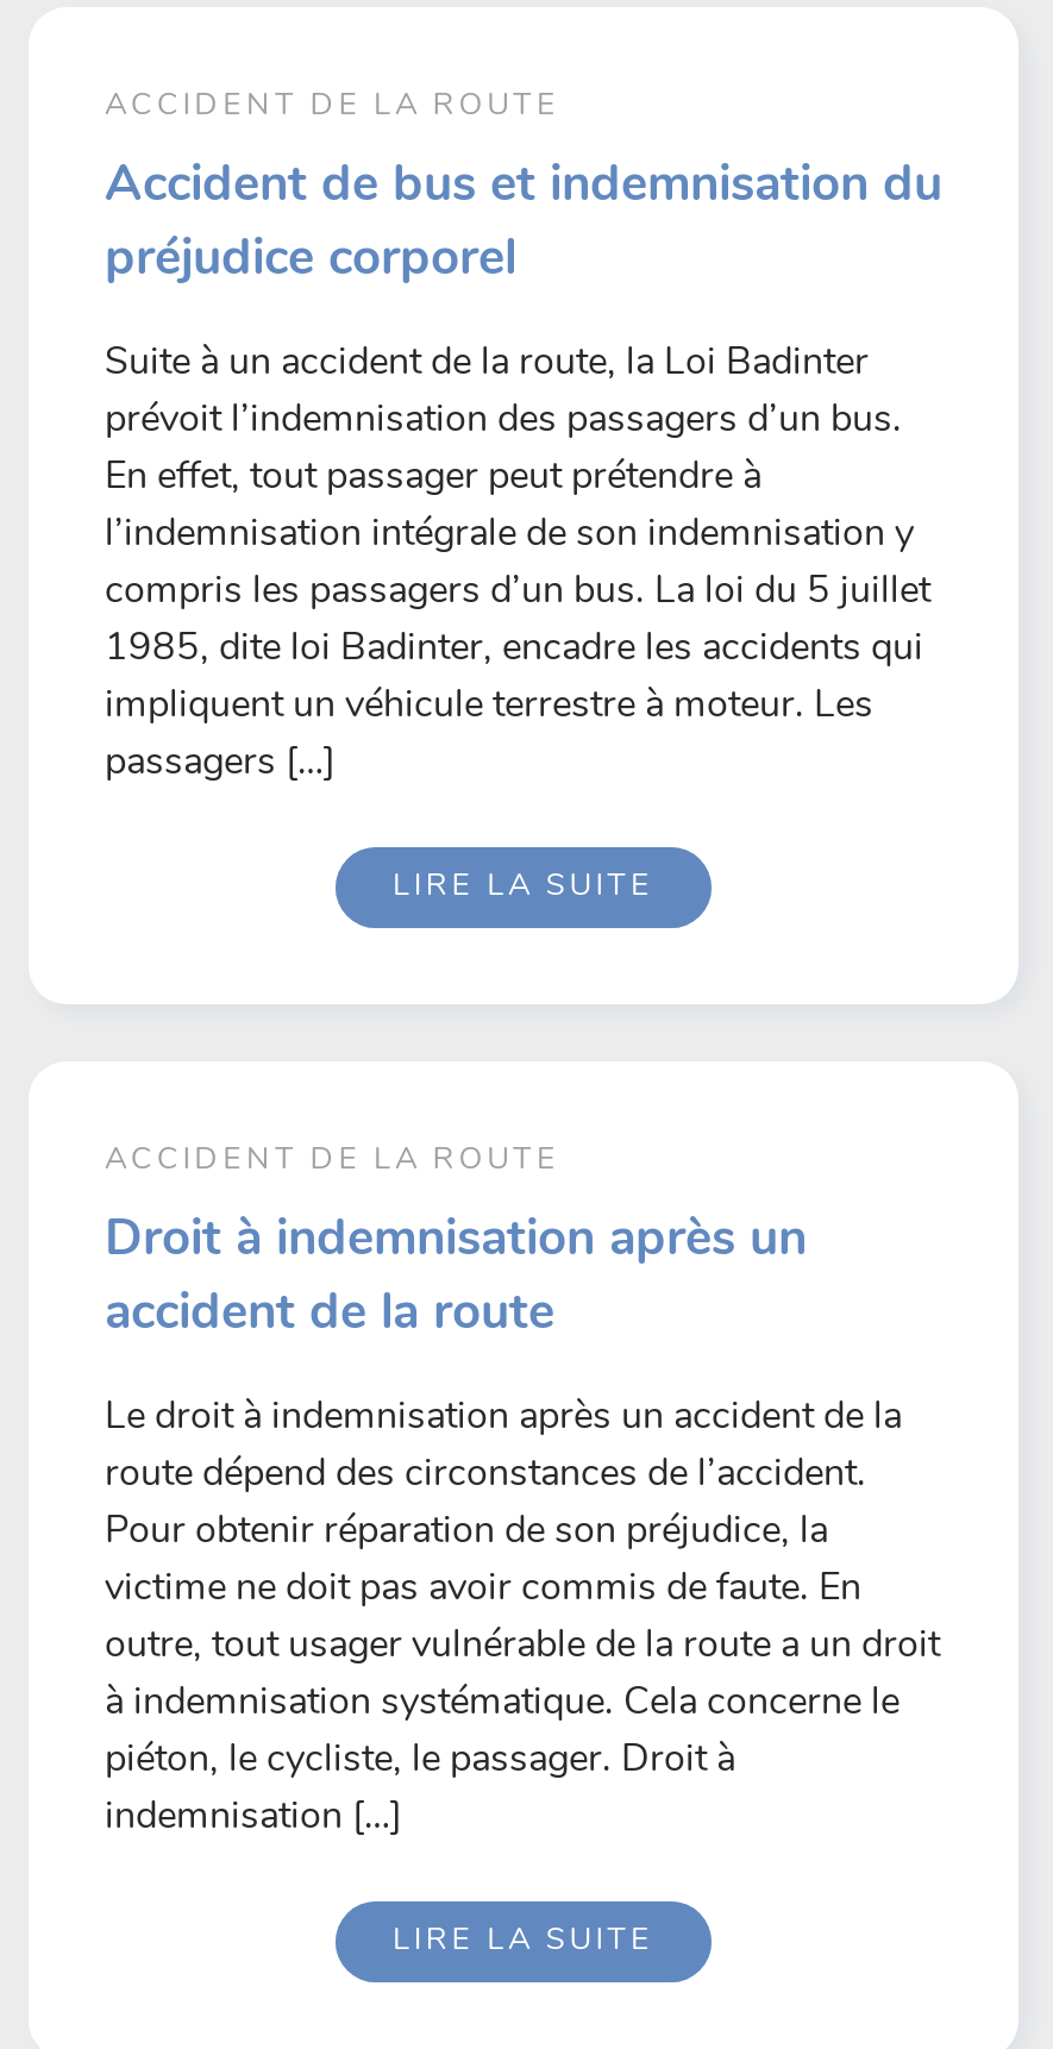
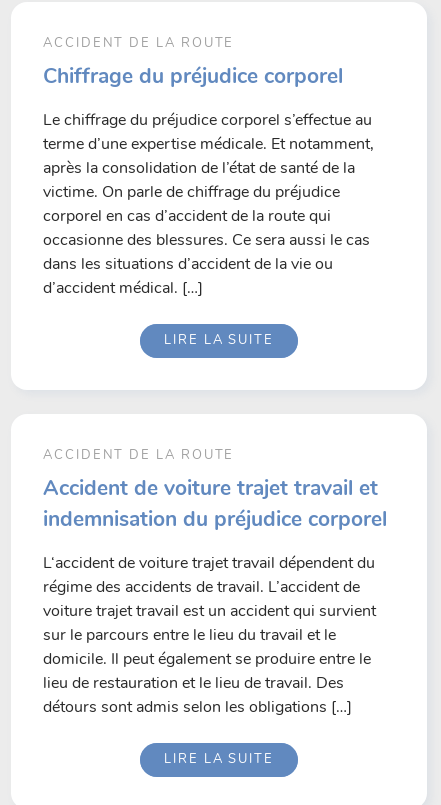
- Accident de bus et indemnisation du
- préjudice corporel
+ Chiffrage du préjudice corporel

- Suite à un accident de la route, la Loi Badinter
- prévoit l’indemnisation des passagers d’un bus.
- En effet, tout passager peut prétendre à
- l’indemnisation intégrale de son indemnisation y
- compris les passagers d’un bus. La loi du 5 juillet
- 1985, dite loi Badinter, encadre les accidents qui
- impliquent un véhicule terrestre à moteur. Les
- passagers […]
+ Le chiffrage du préjudice corporel s’effectue au
+ terme d’une expertise médicale. Et notamment,
+ après la consolidation de l’état de santé de la
+ victime. On parle de chiffrage du préjudice
+ corporel en cas d’accident de la route qui
+ occasionne des blessures. Ce sera aussi le cas
+ dans les situations d’accident de la vie ou
+ d’accident médical. […]

- Droit à indemnisation après un
- accident de la route
+ Accident de voiture trajet travail et
+ indemnisation du préjudice corporel

- Le droit à indemnisation après un accident de la
- route dépend des circonstances de l’accident.
- Pour obtenir réparation de son préjudice, la
- victime ne doit pas avoir commis de faute. En
- outre, tout usager vulnérable de la route a un droit
- à indemnisation systématique. Cela concerne le
- piéton, le cycliste, le passager. Droit à
- indemnisation […]
+ L‘accident de voiture trajet travail dépendent du
+ régime des accidents de travail. L’accident de
+ voiture trajet travail est un accident qui survient
+ sur le parcours entre le lieu du travail et le
+ domicile. Il peut également se produire entre le
+ lieu de restauration et le lieu de travail. Des
+ détours sont admis selon les obligations […]
